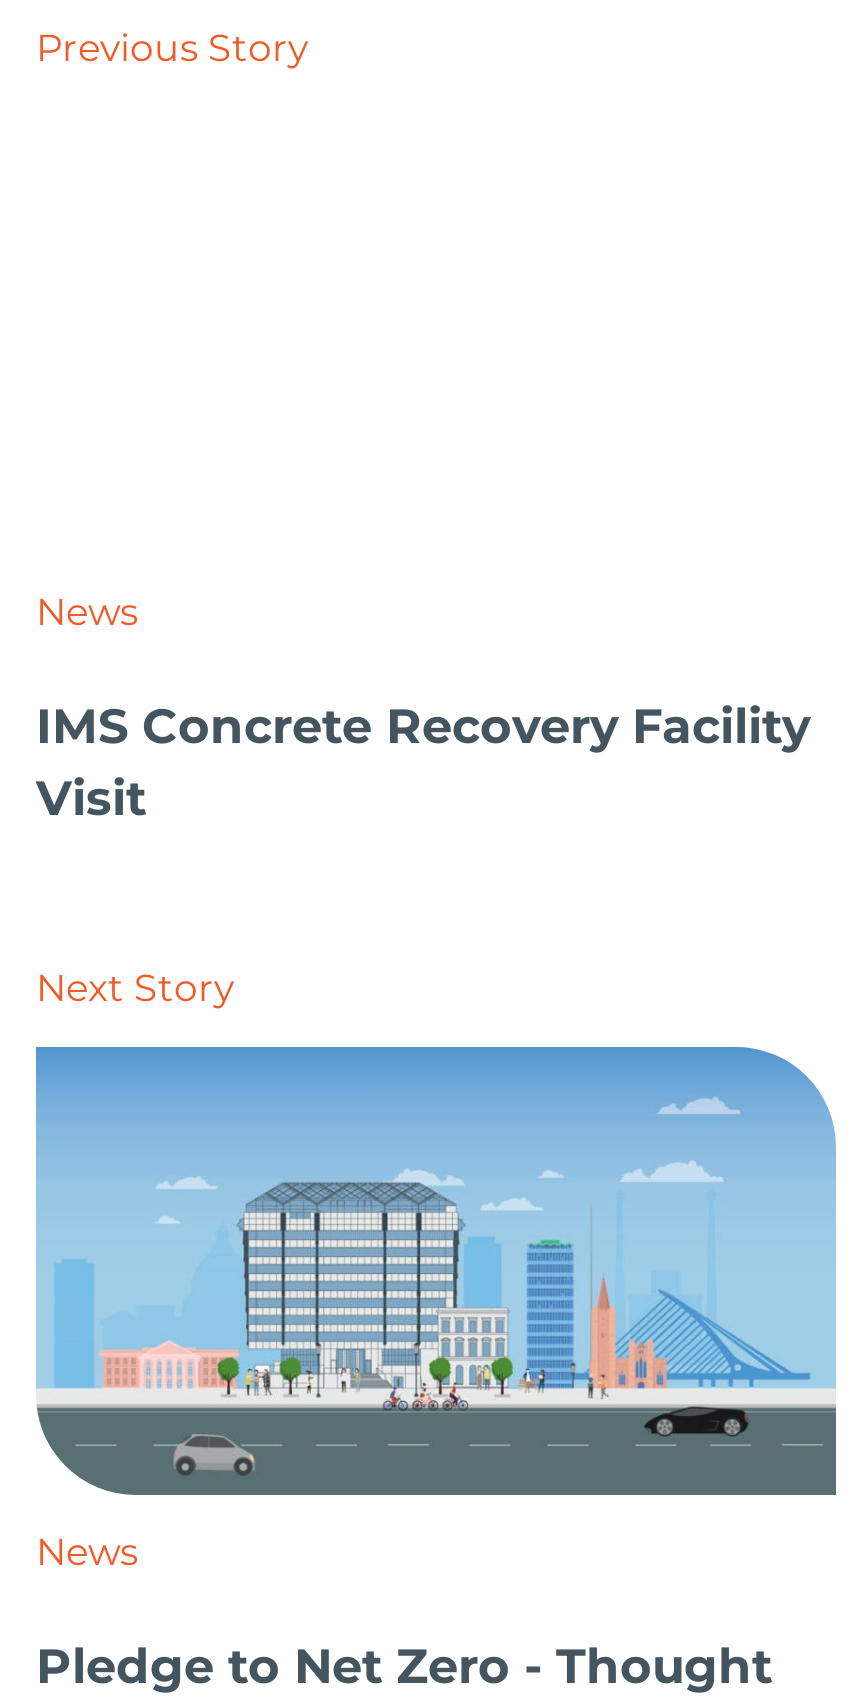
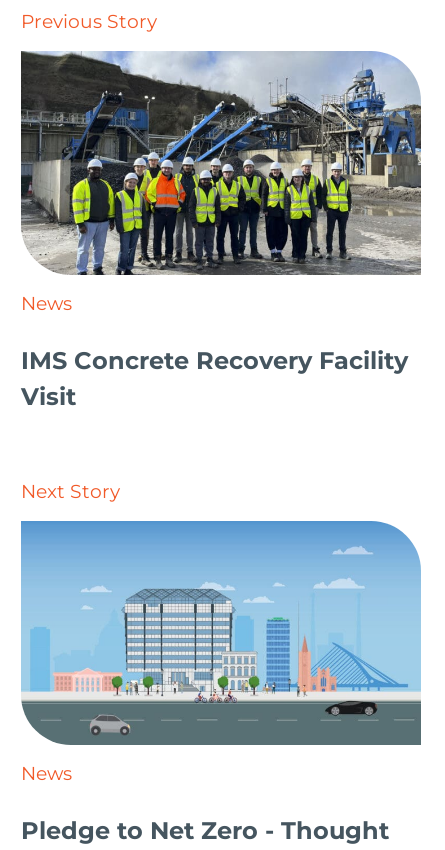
+ [image]
